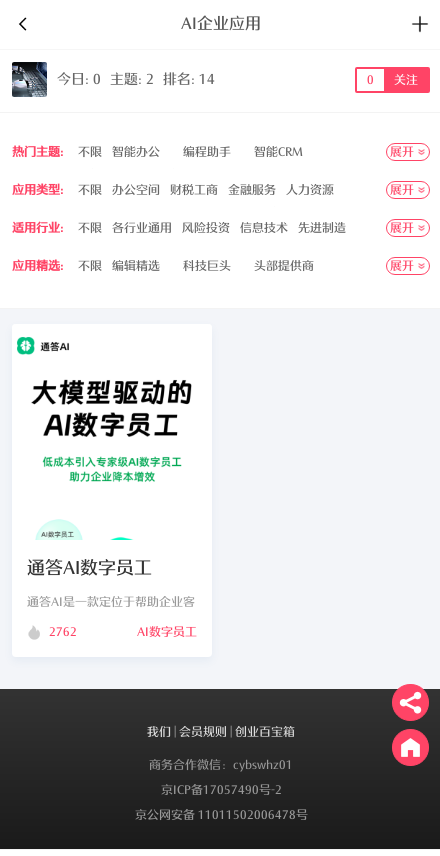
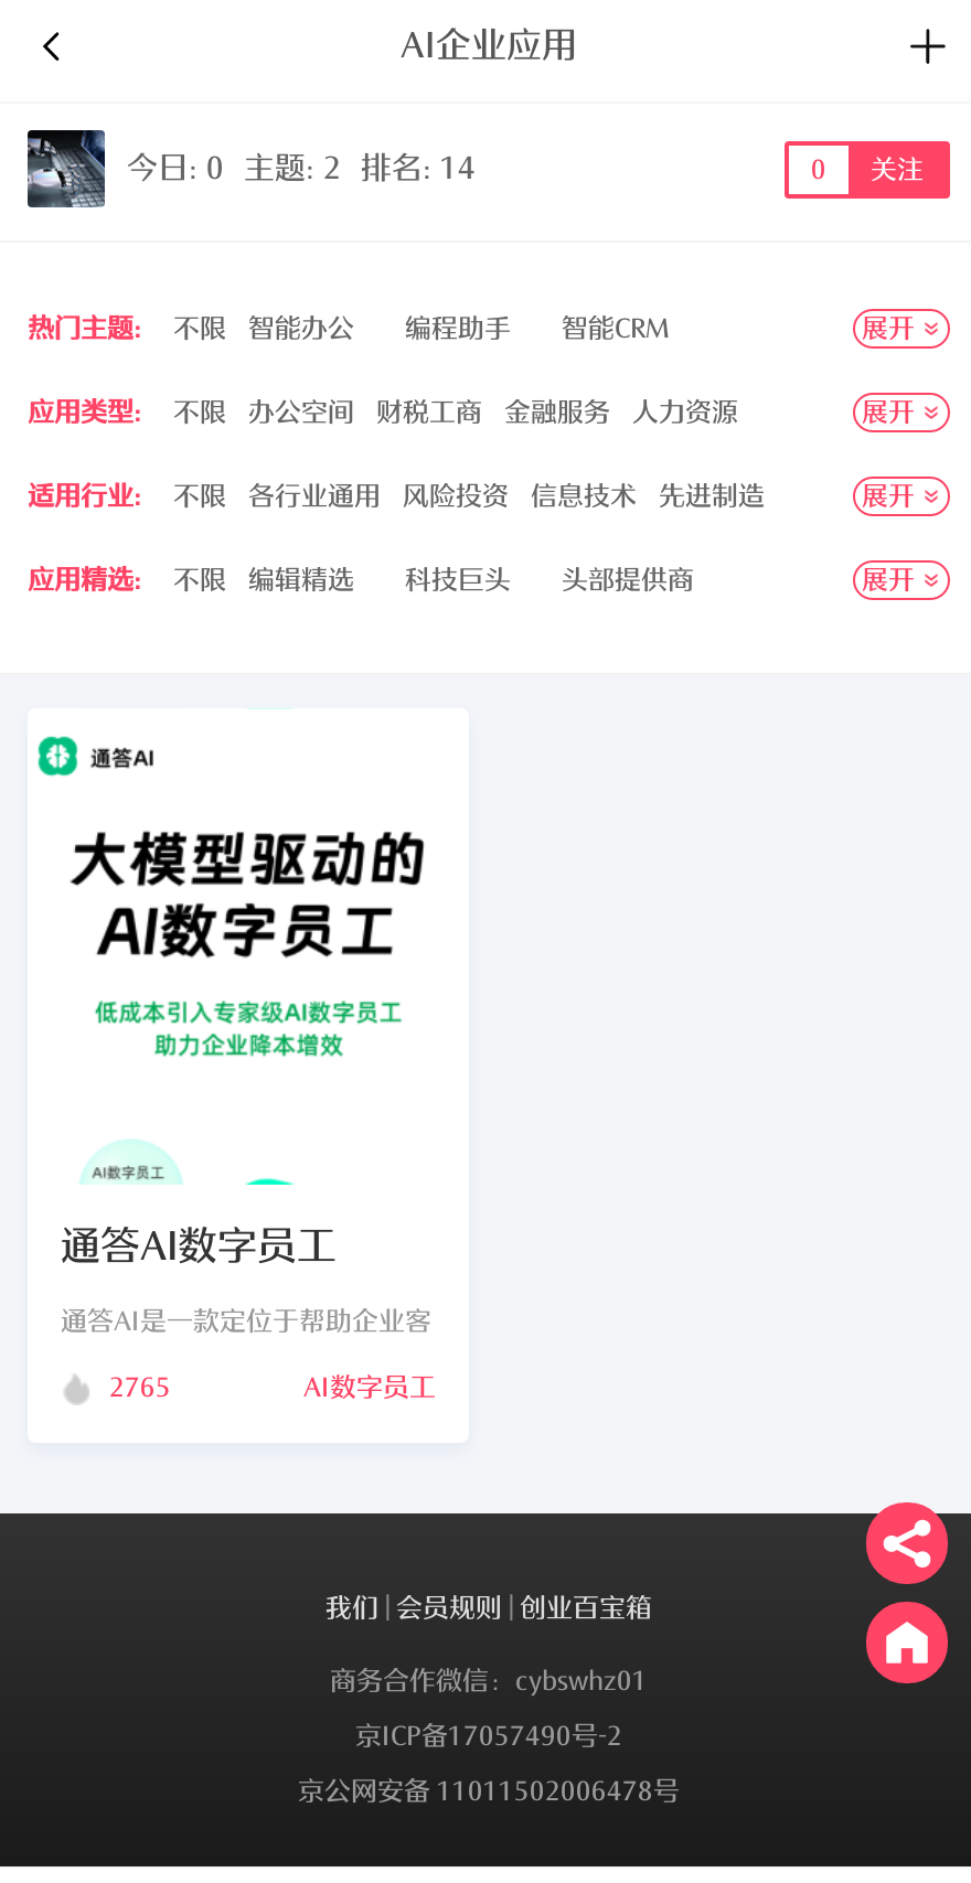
- 2762
+ 2765
